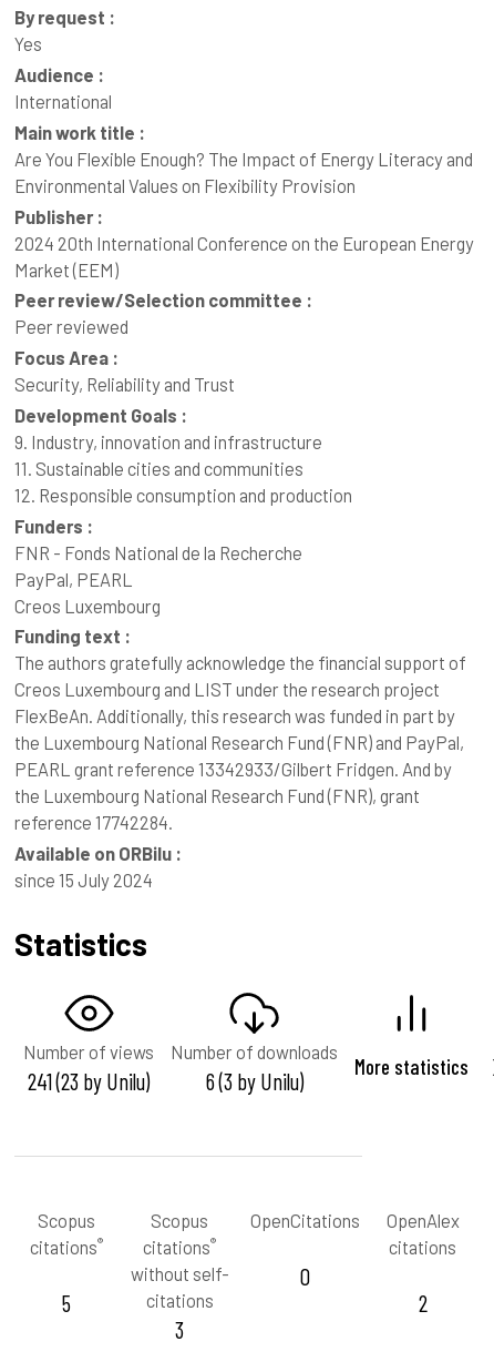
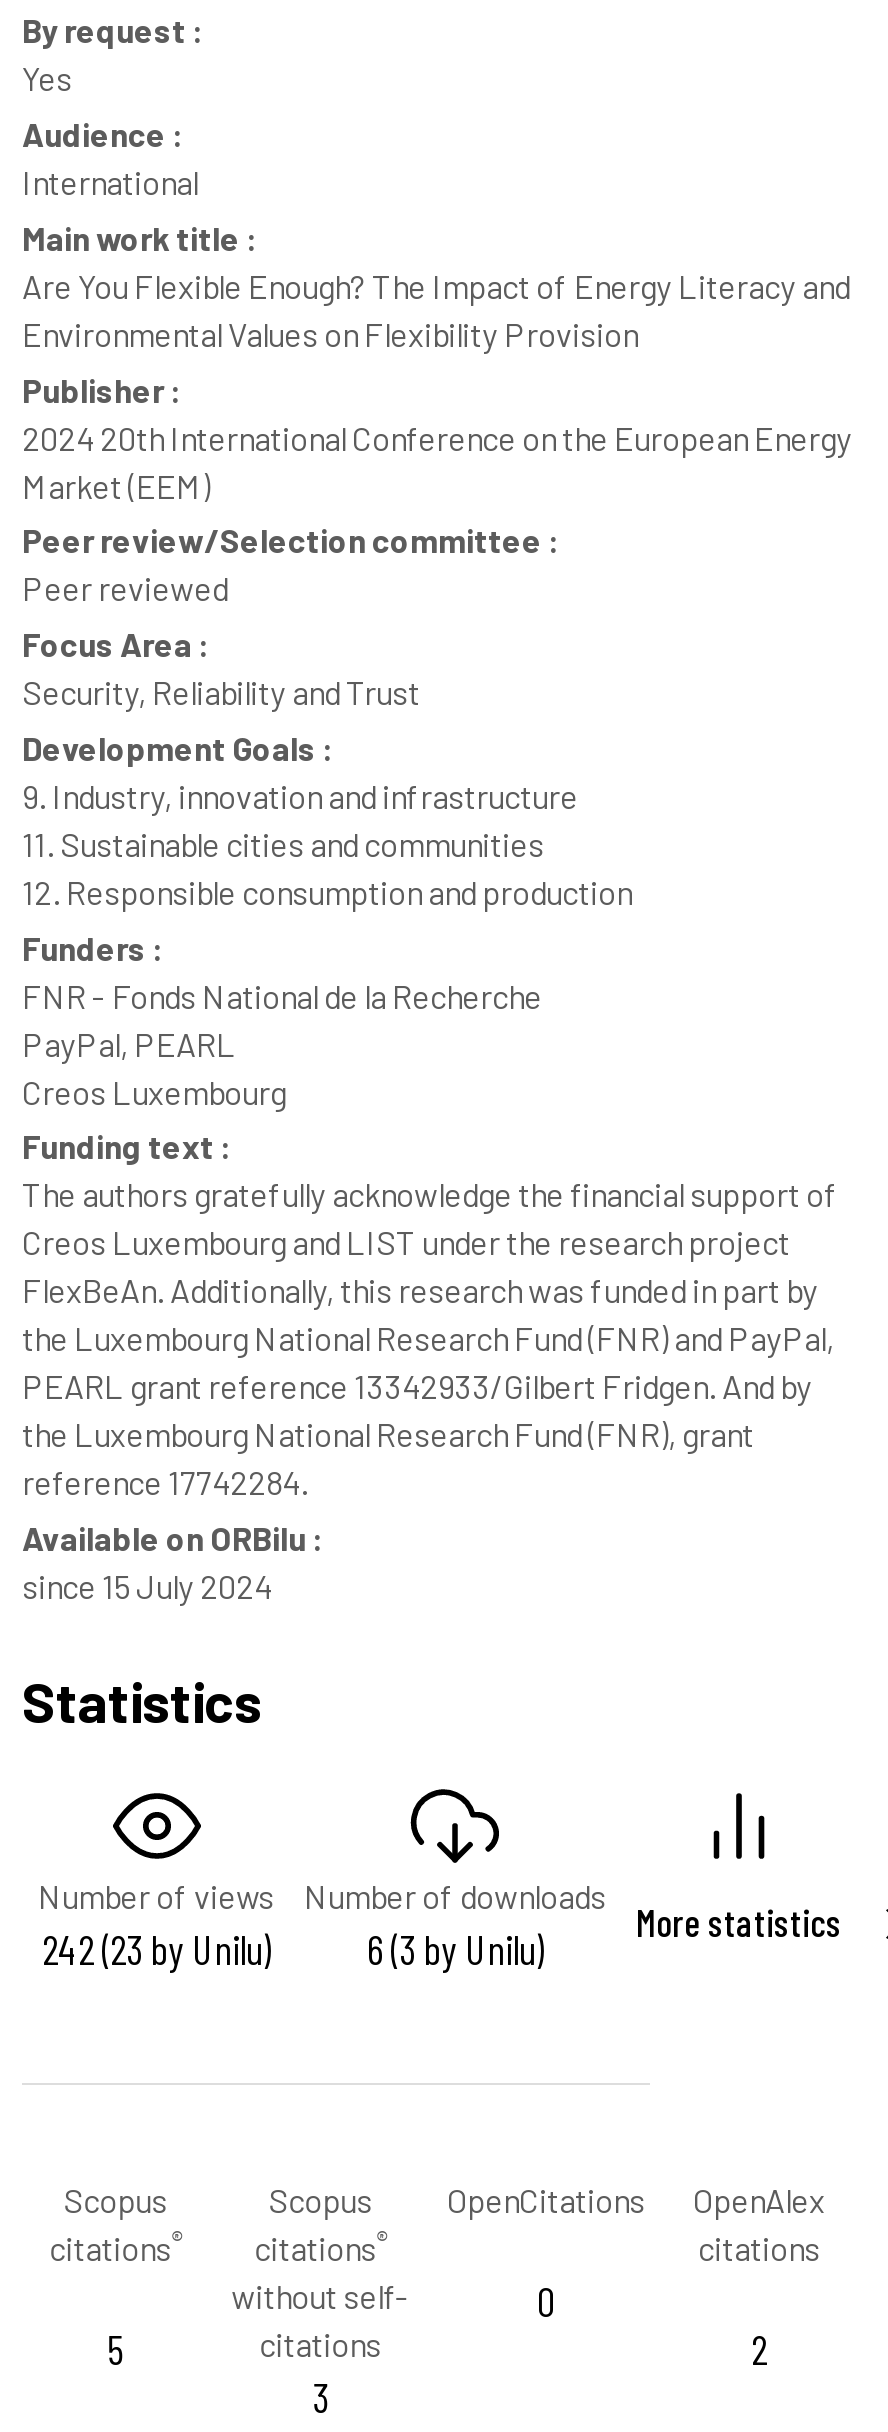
- 241 (23 by Unilu)
+ 242 (23 by Unilu)
